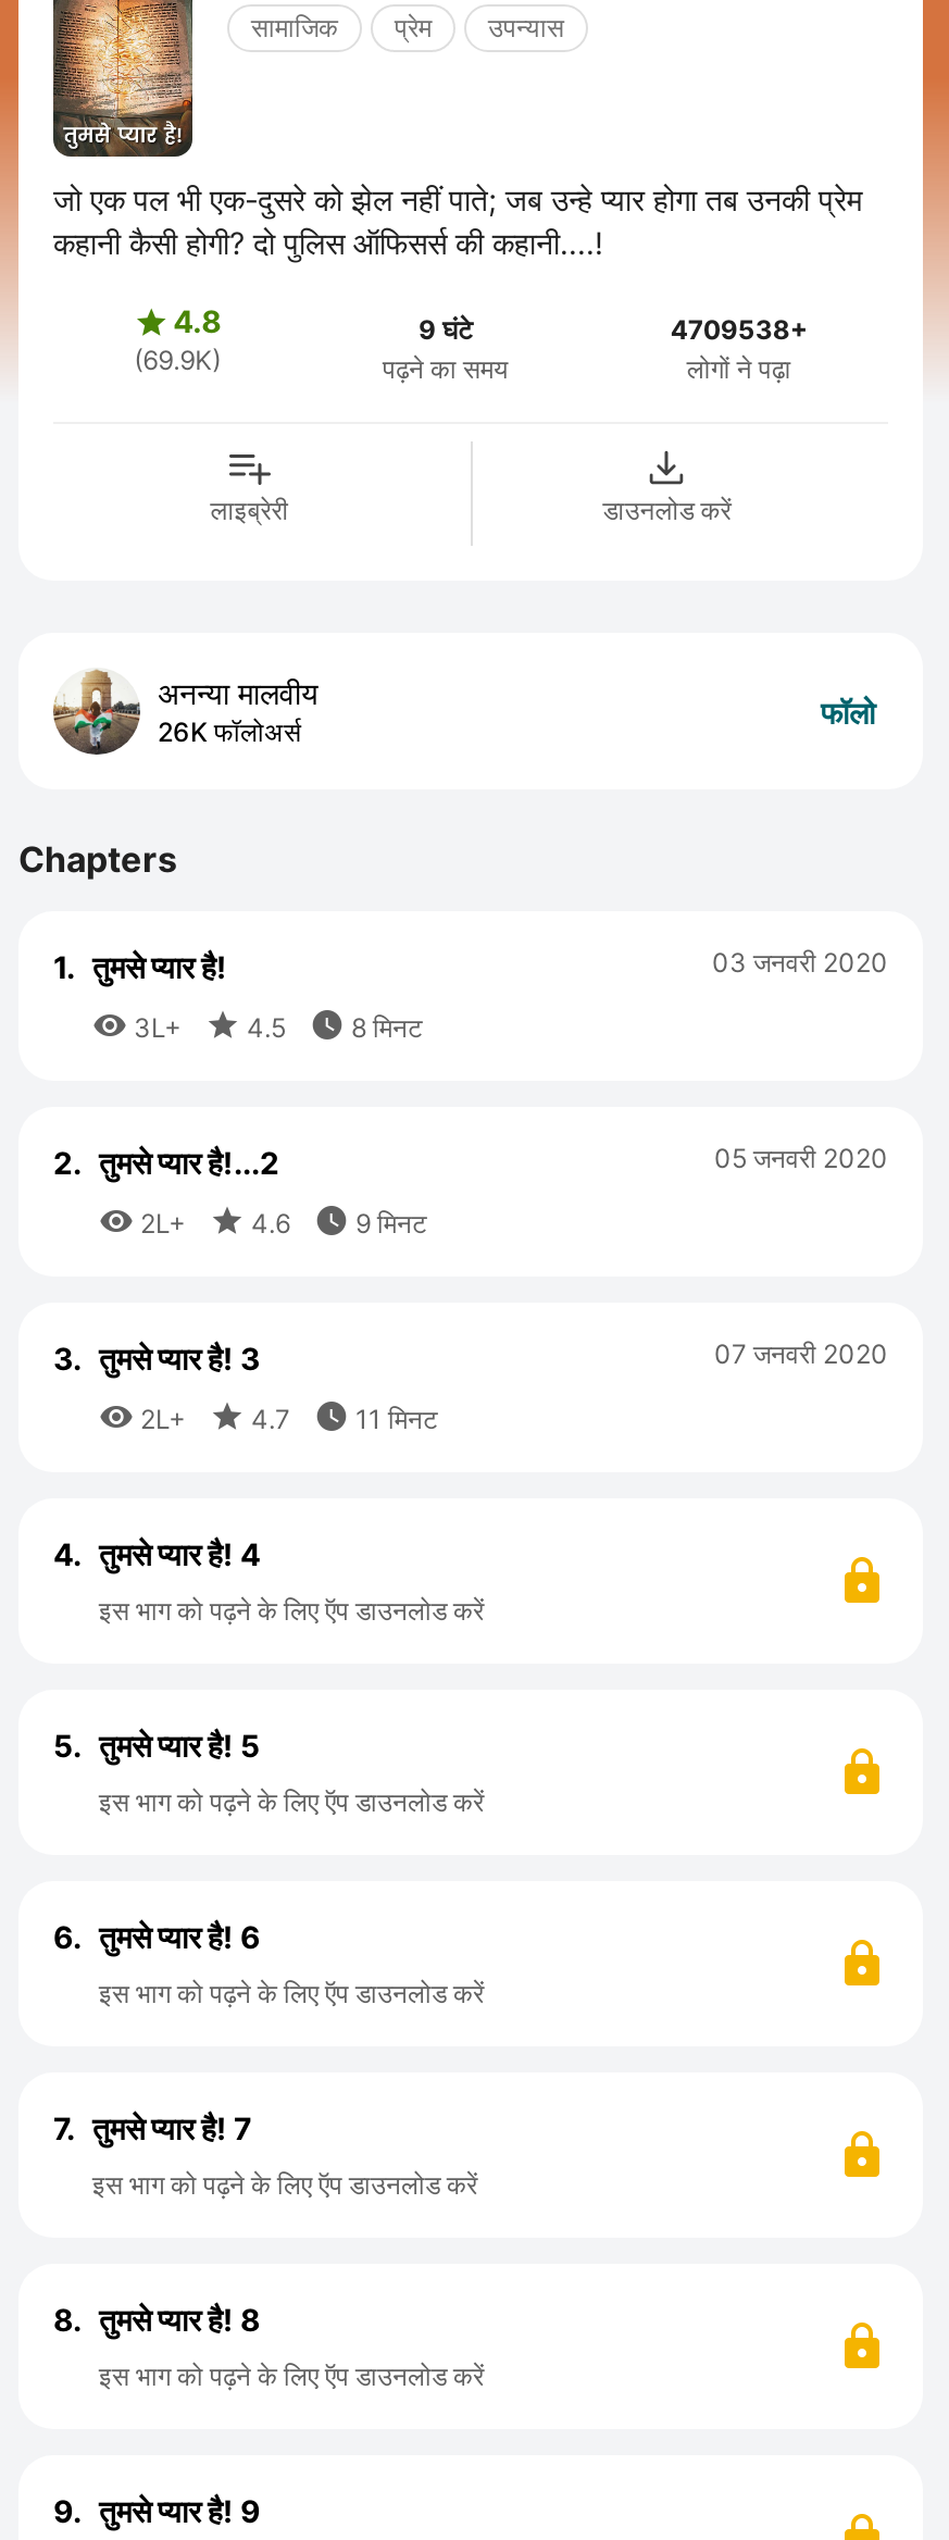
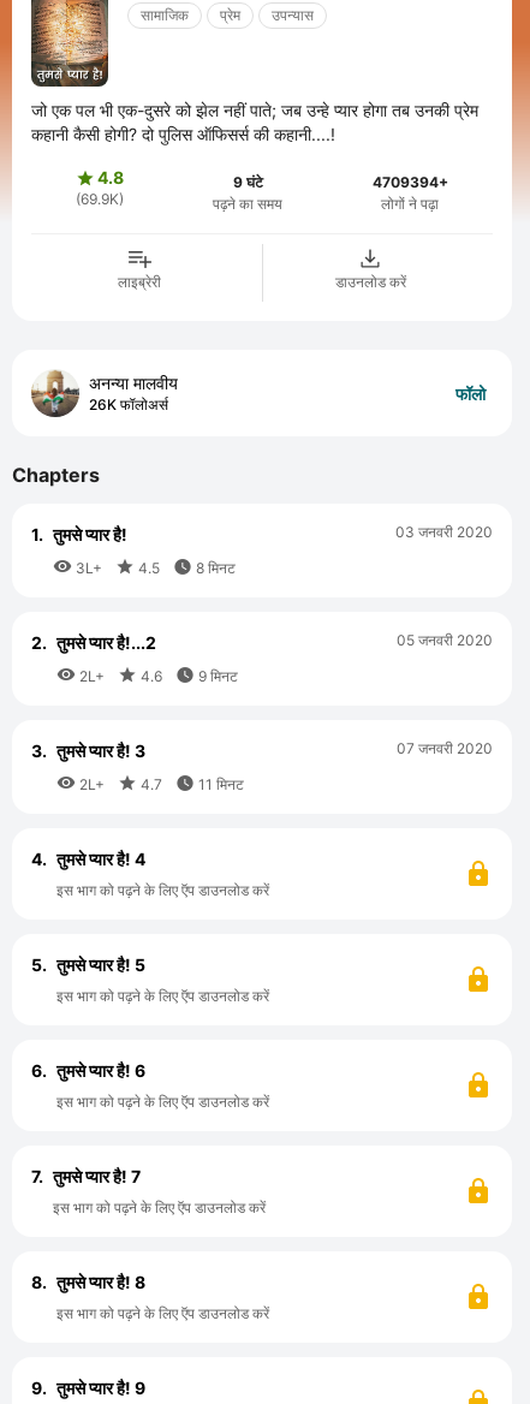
- 4709538+
+ 4709394+
